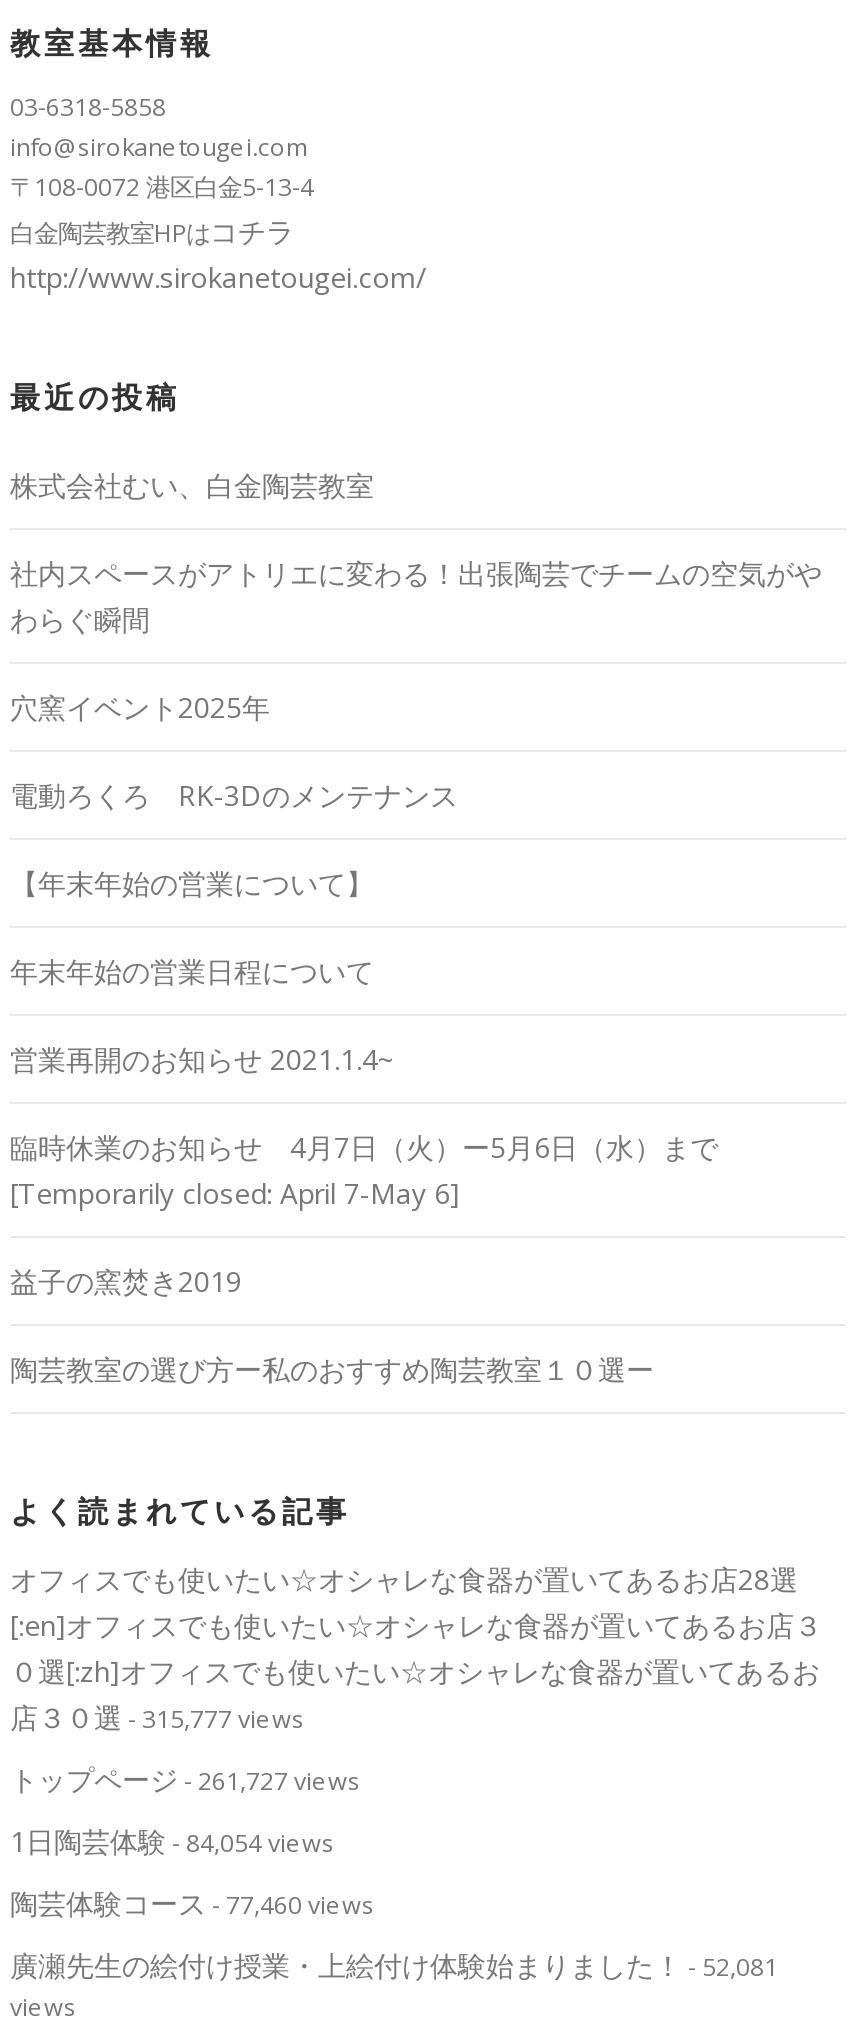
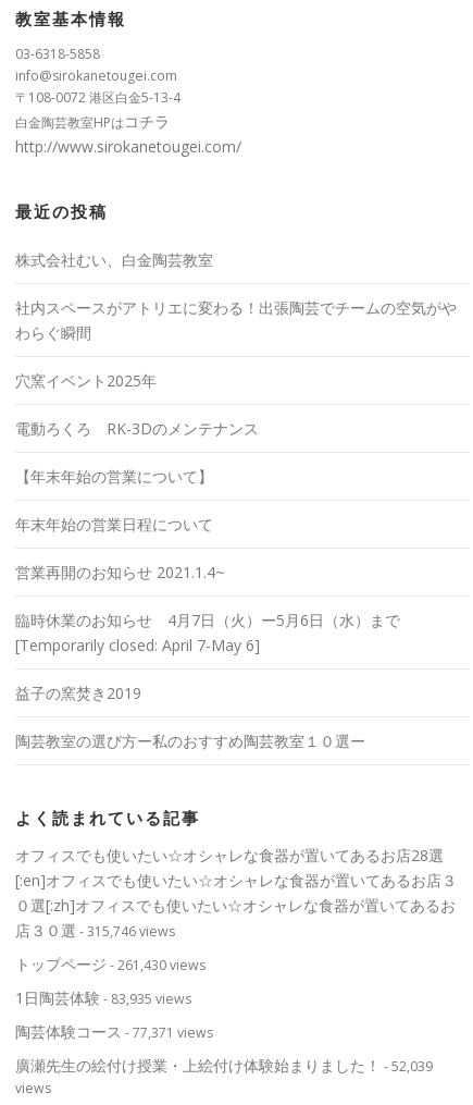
- 店３０選- 315,777 views
+ 店３０選- 315,746 views

- トップページ- 261,727 views
+ トップページ- 261,430 views

- 1日陶芸体験- 84,054 views
+ 1日陶芸体験- 83,935 views

- 陶芸体験コース- 77,460 views
+ 陶芸体験コース- 77,371 views

- 廣瀬先生の絵付け授業・上絵付け体験始まりました！- 52,081
+ 廣瀬先生の絵付け授業・上絵付け体験始まりました！- 52,039
